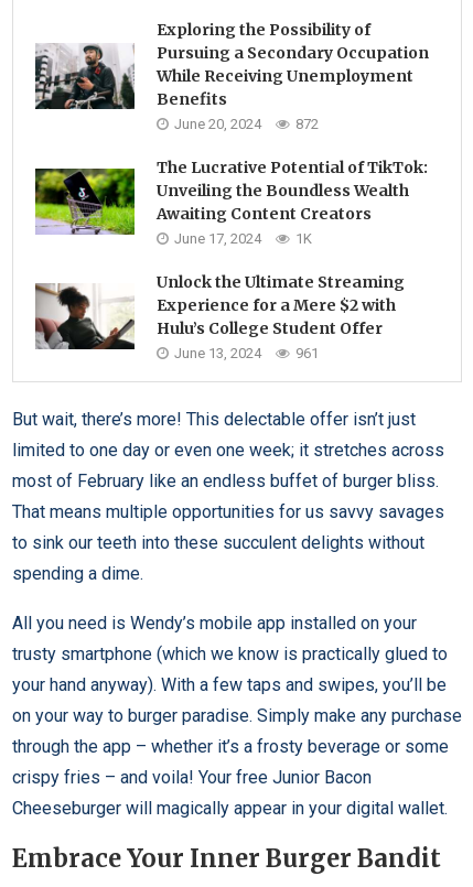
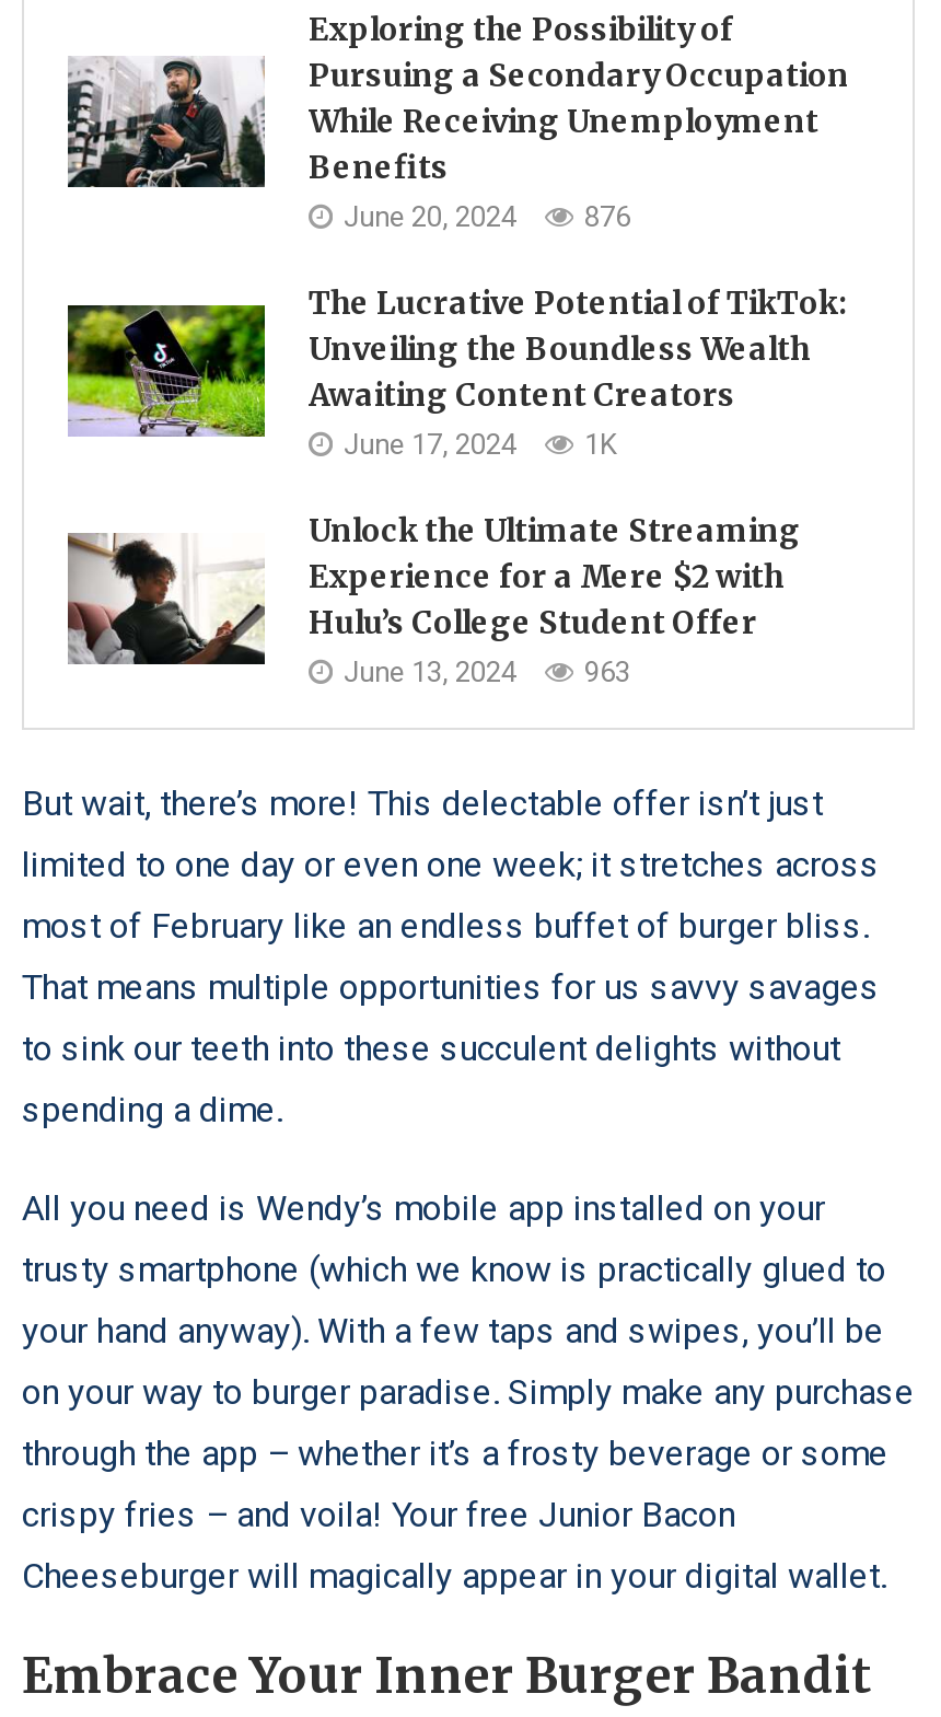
- 872
+ 876

- 961
+ 963
